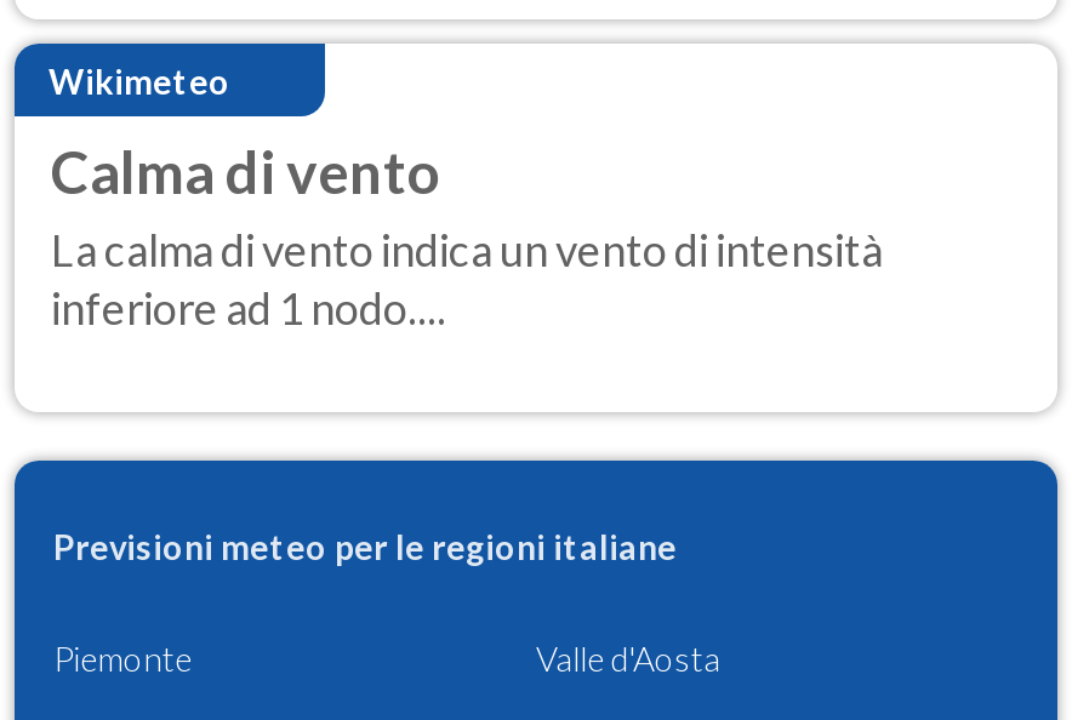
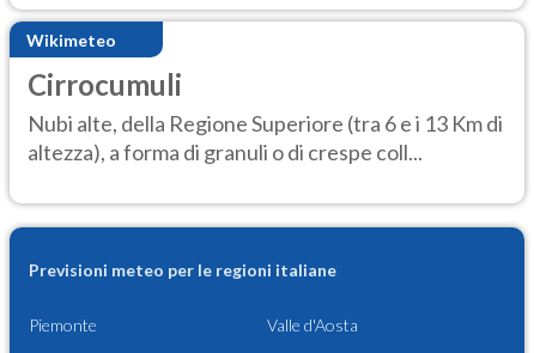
- Calma di vento
- La calma di vento indica un vento di intensità
- inferiore ad 1 nodo....
+ Cirrocumuli
+ Nubi alte, della Regione Superiore (tra 6 e i 13 Km di
+ altezza), a forma di granuli o di crespe coll...
